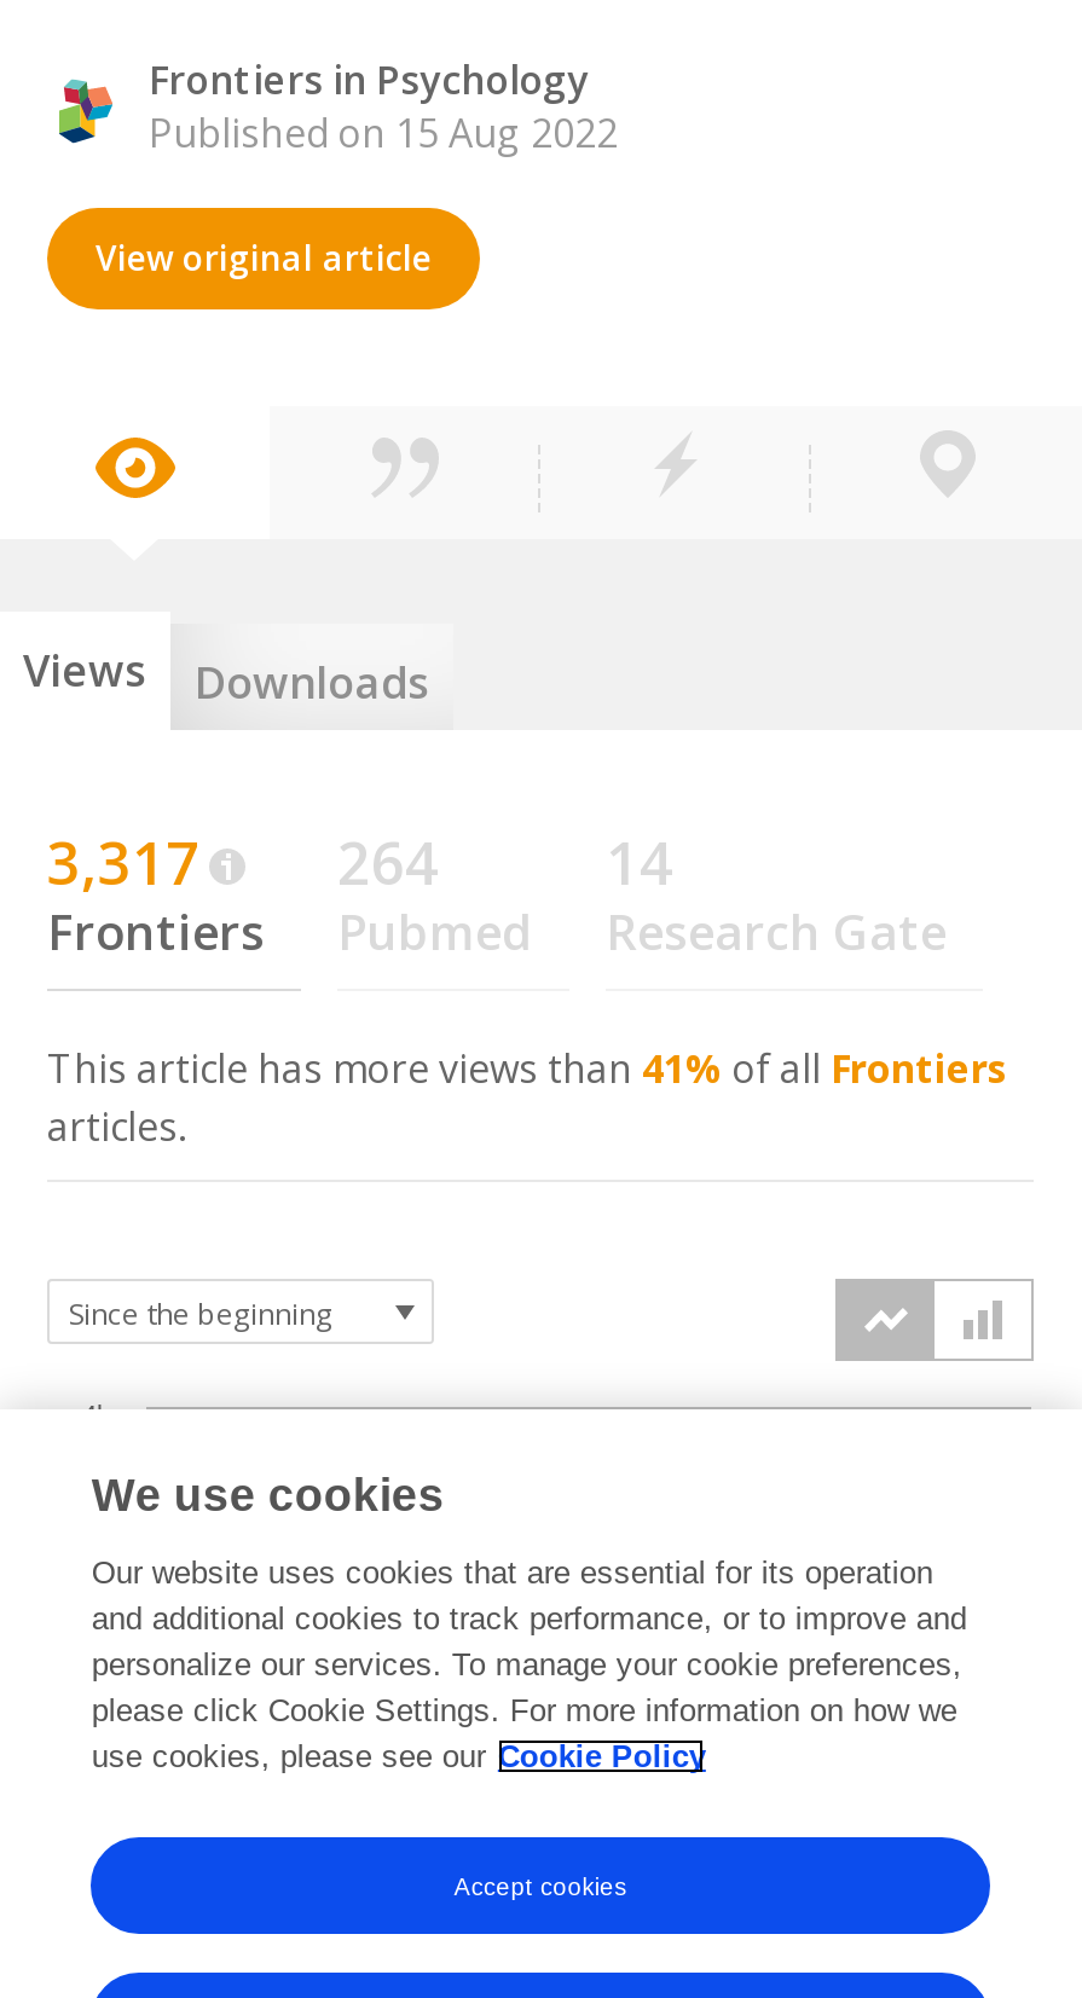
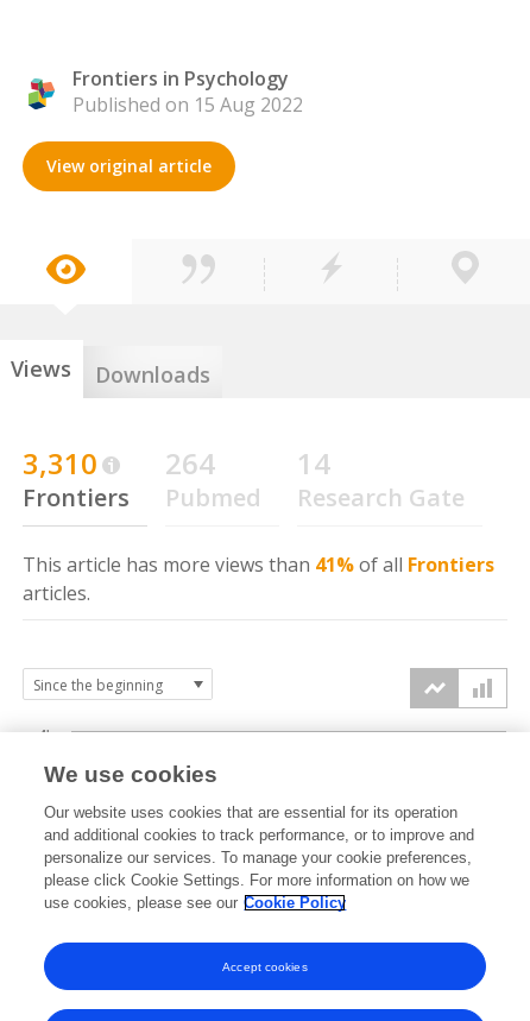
- 3,317
+ 3,310
